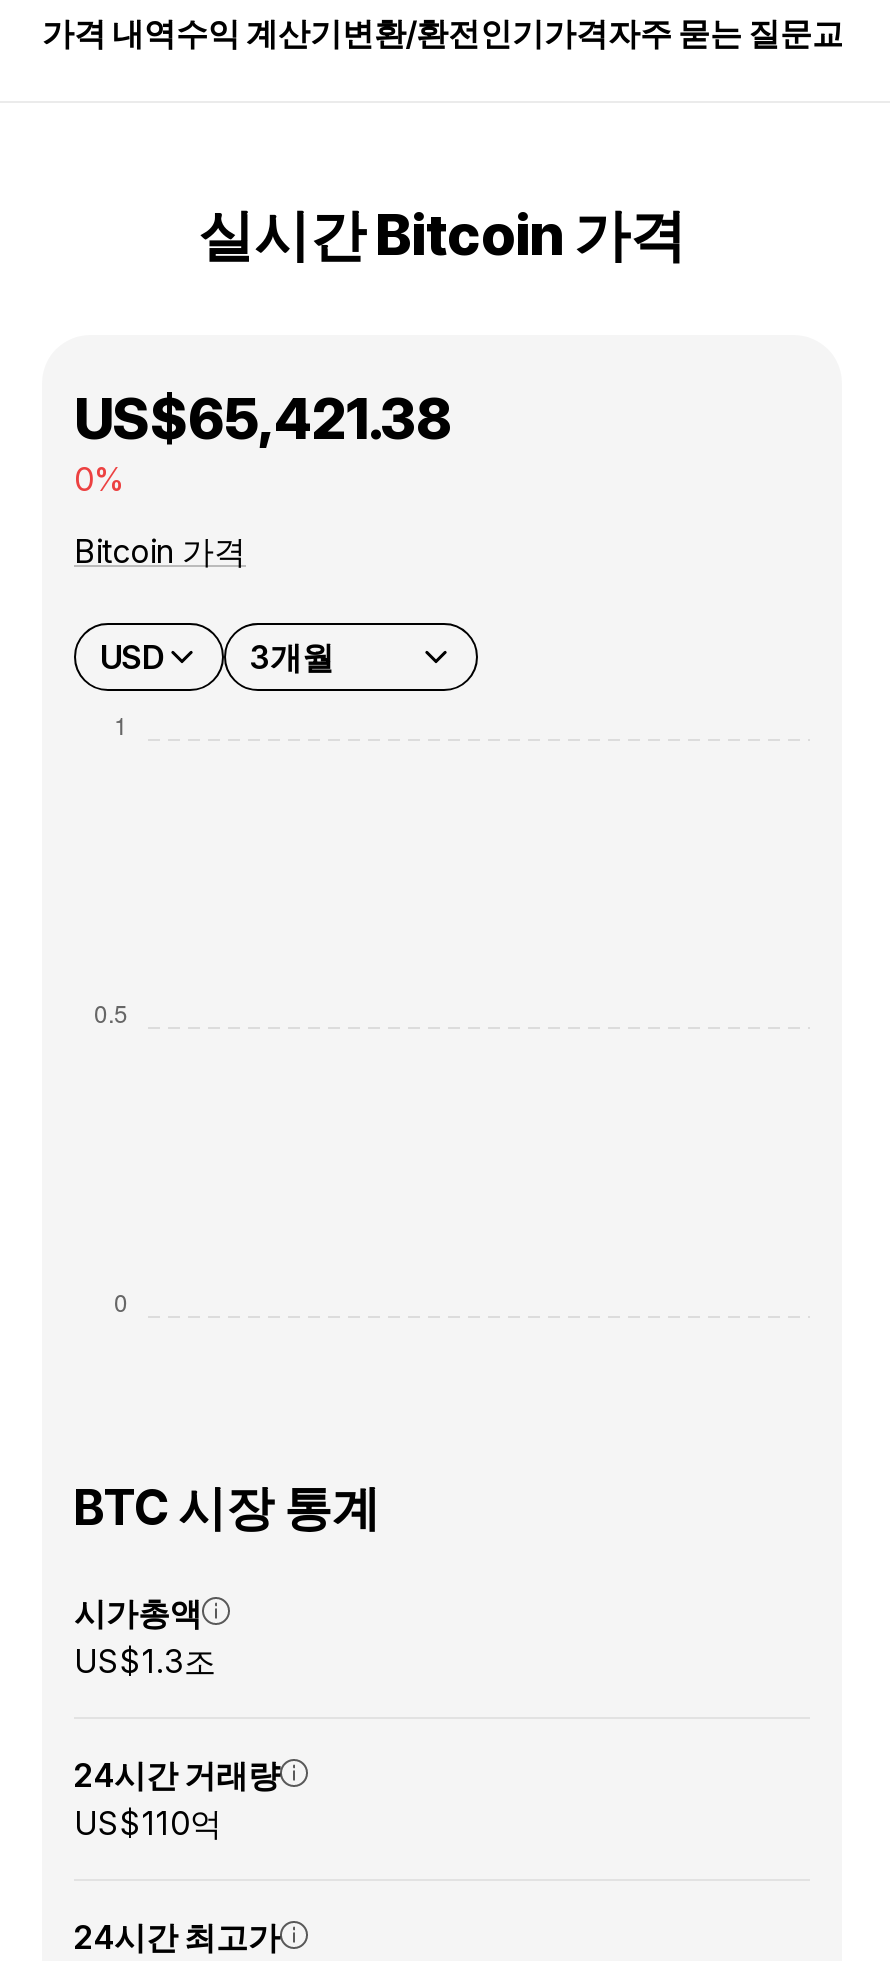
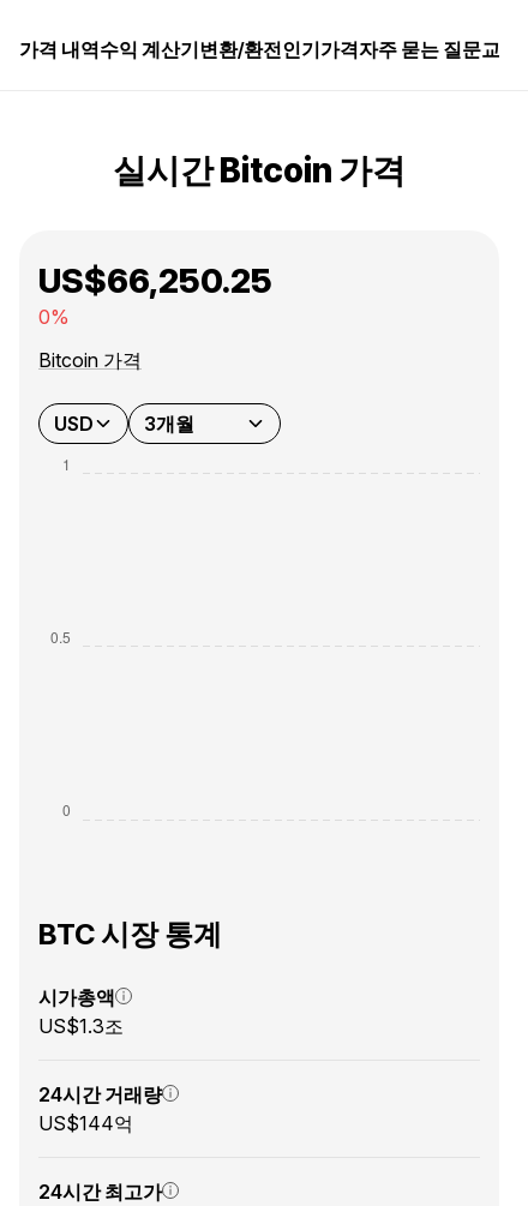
- US$65,421.38
+ US$66,250.25

- US$110억
+ US$144억
